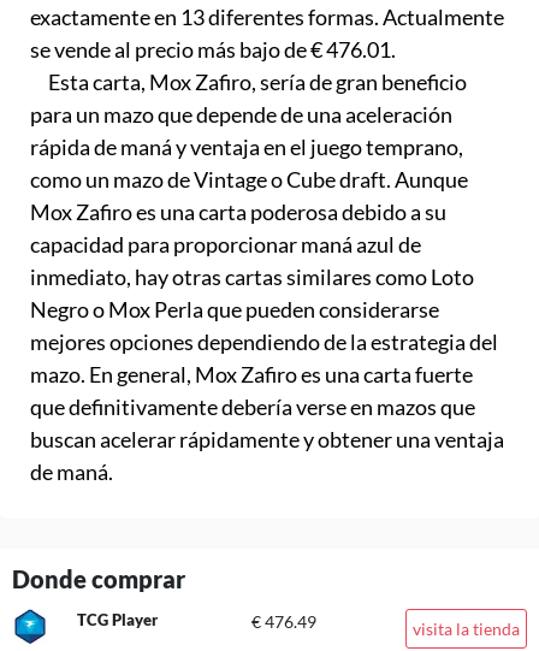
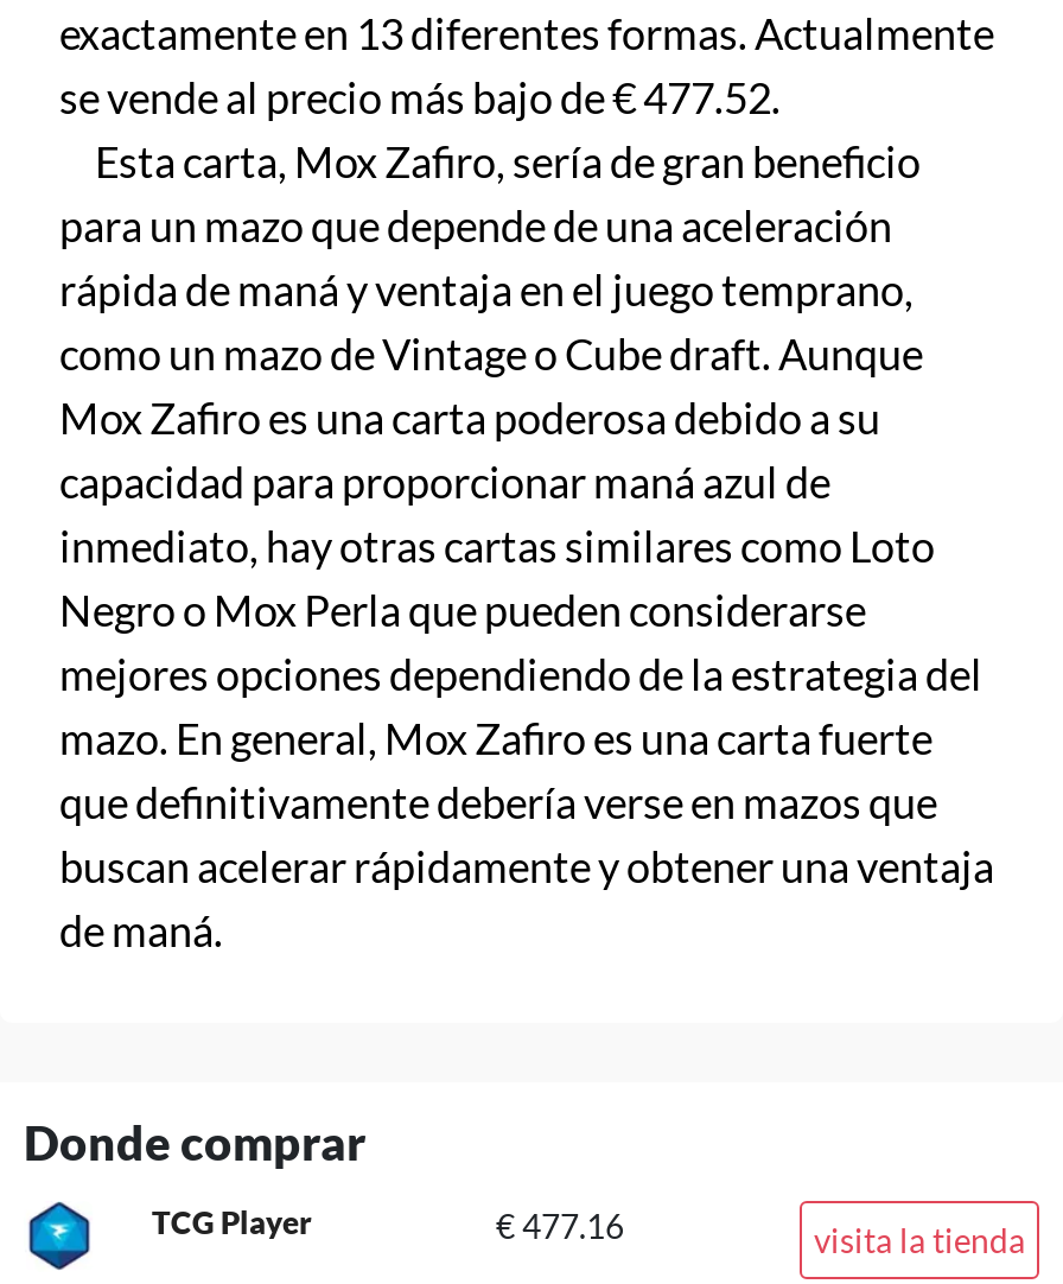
- se vende al precio más bajo de € 476.01.
+ se vende al precio más bajo de € 477.52.

- € 476.49
+ € 477.16
